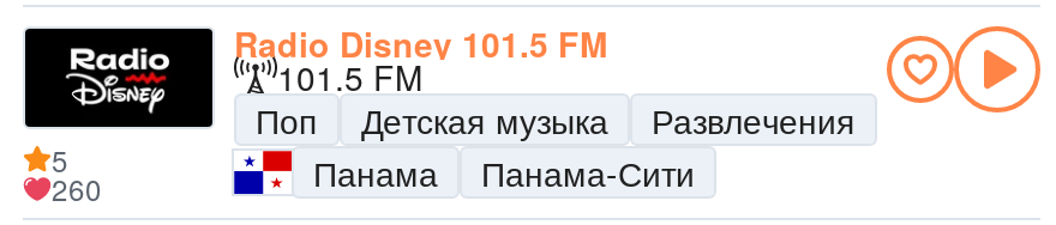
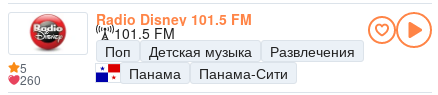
- [image]
+ [image]
